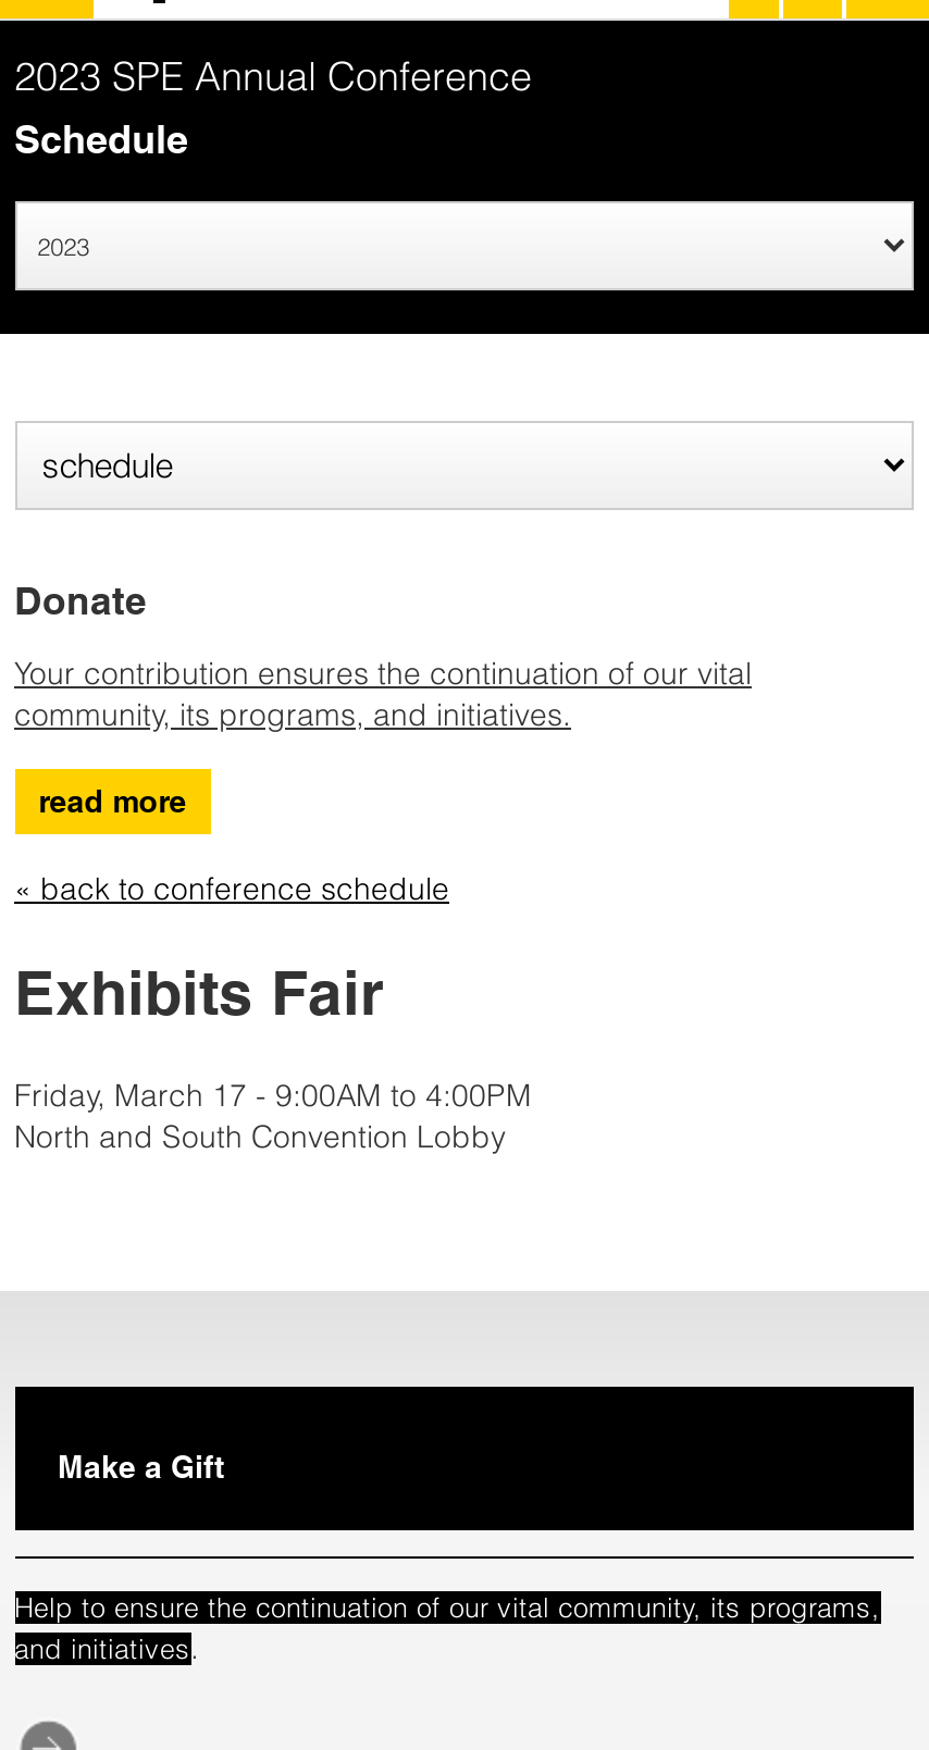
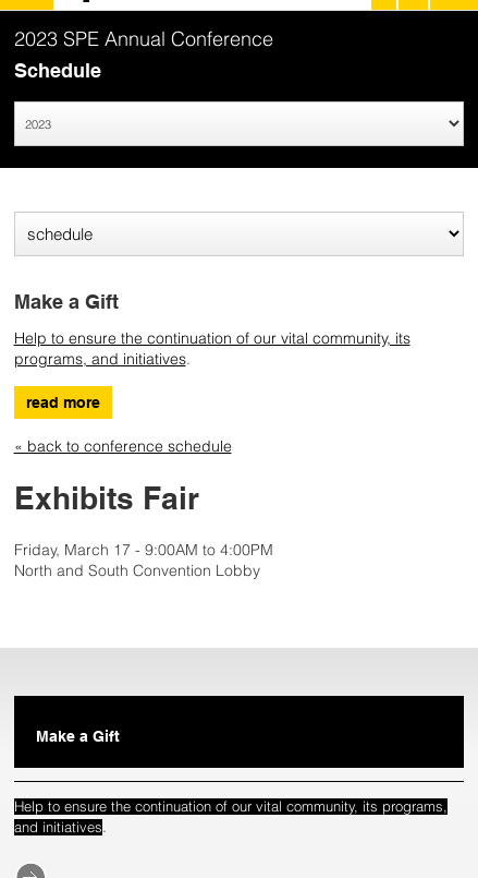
- Donate
+ Make a Gift

- Your contribution ensures the continuation of our vital
- community, its programs, and initiatives.
+ Help to ensure the continuation of our vital community, its
+ programs, and initiatives.
